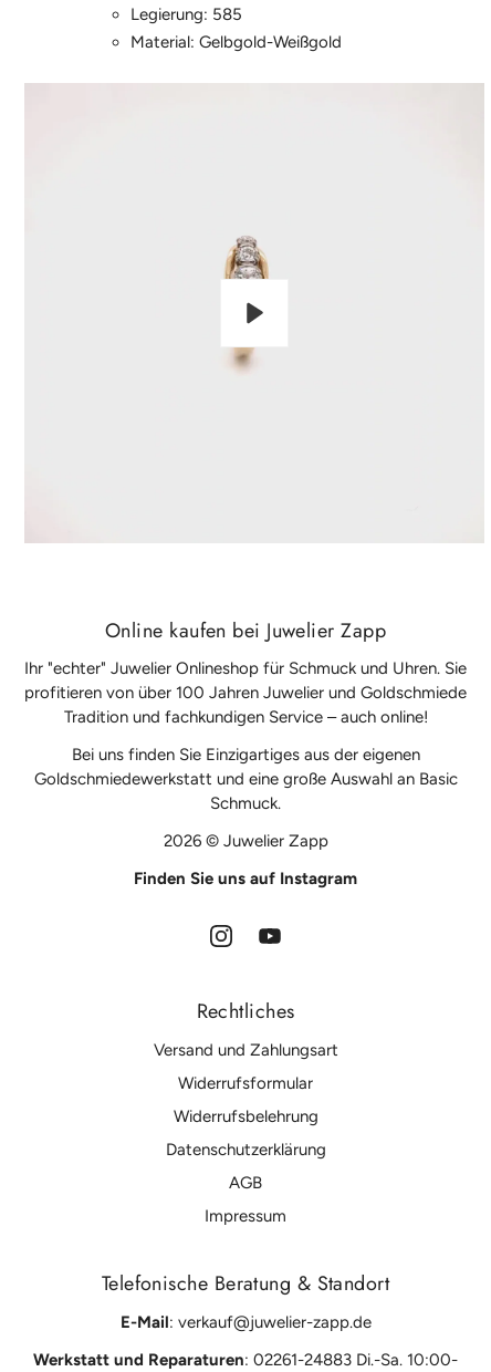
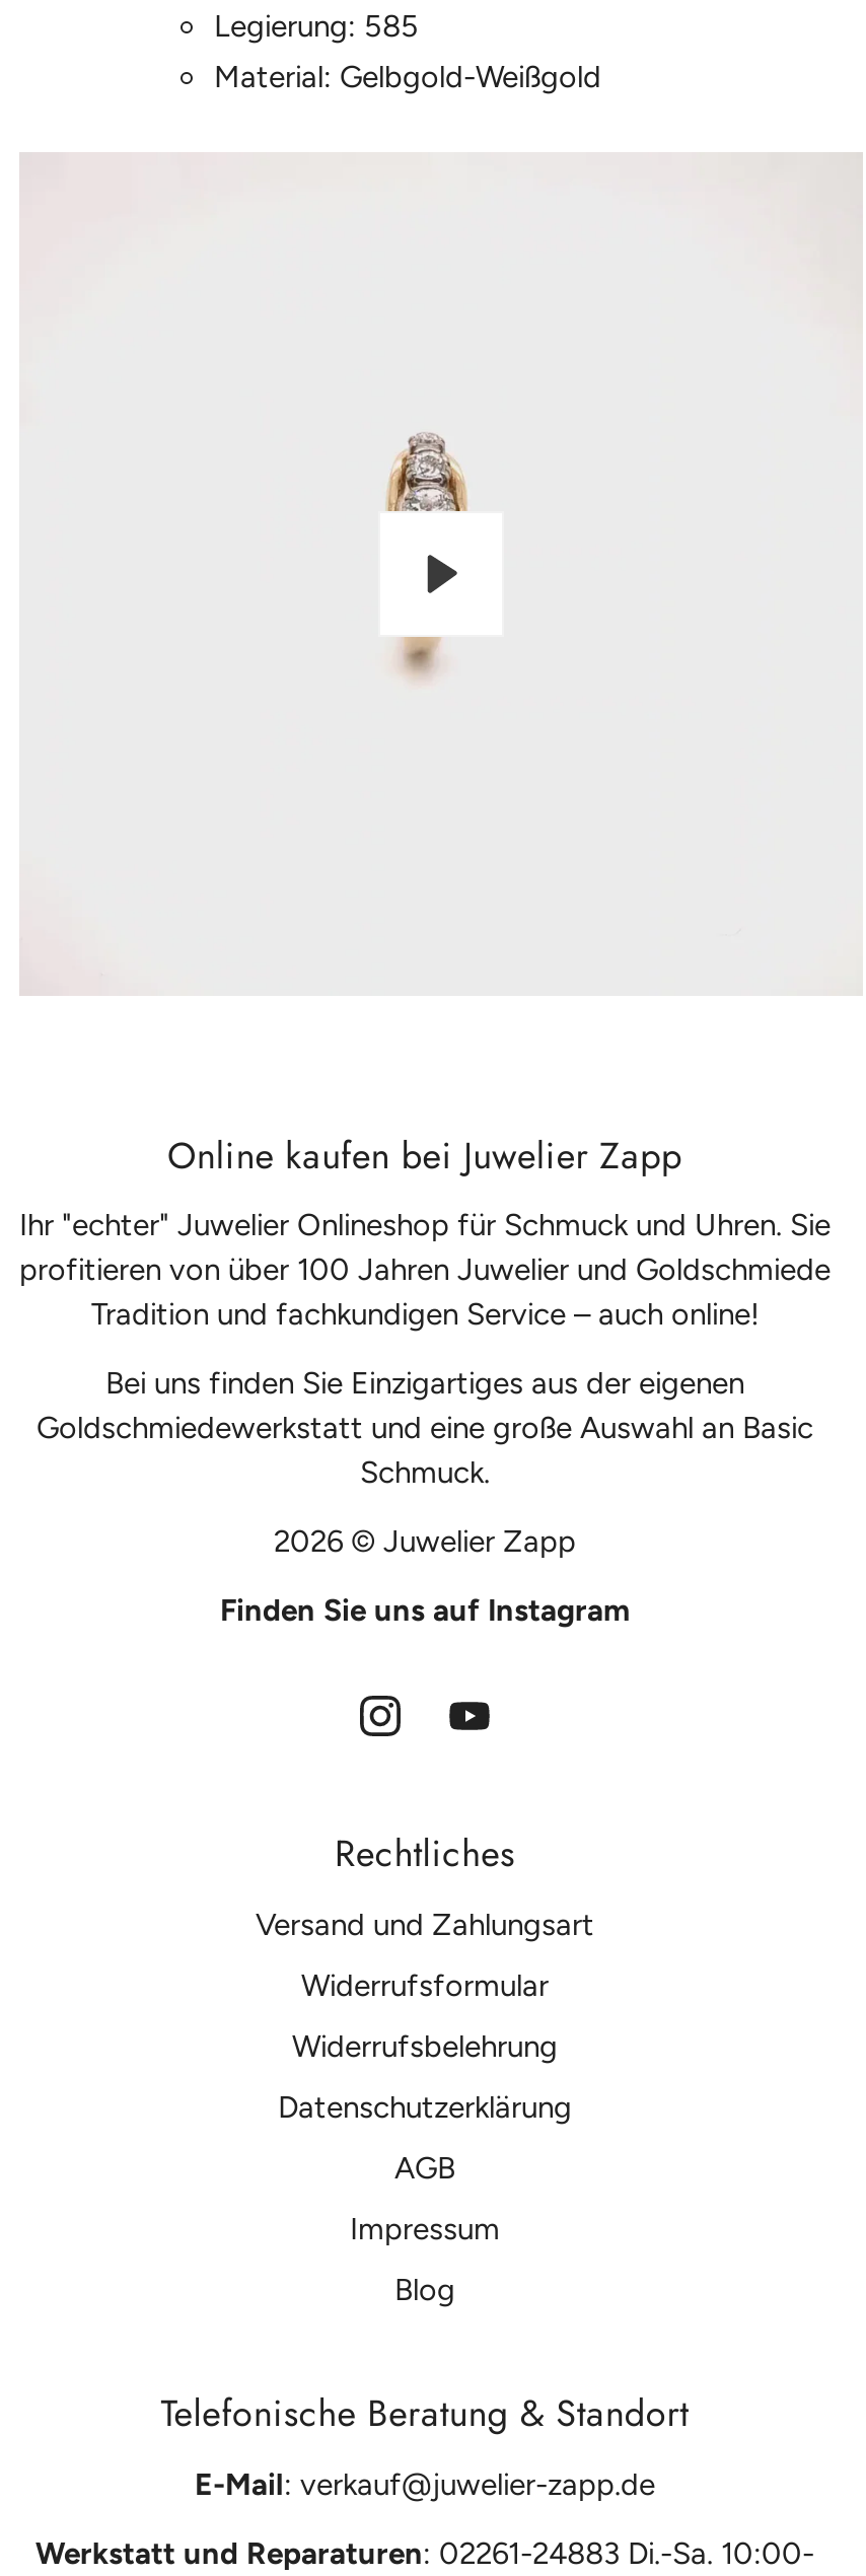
+ Blog
